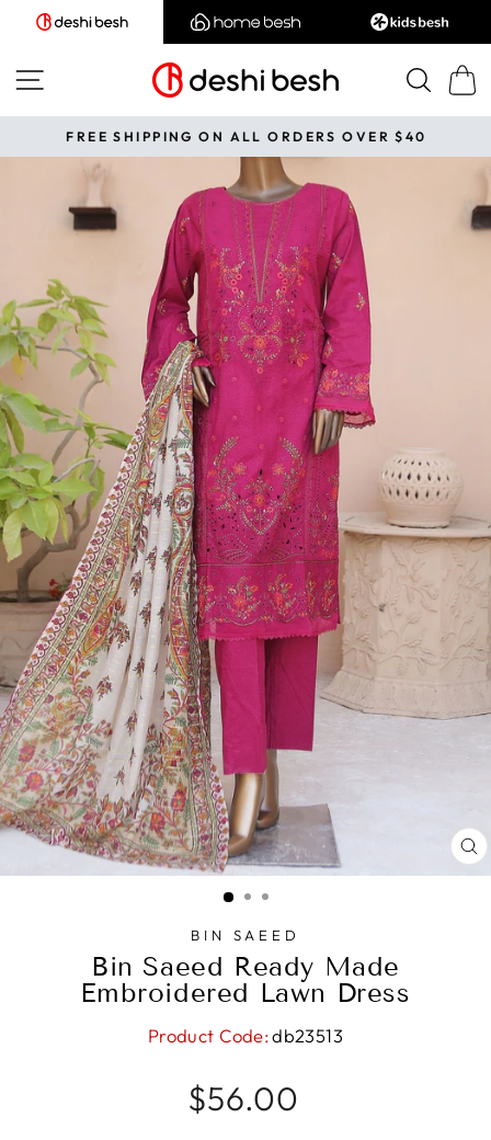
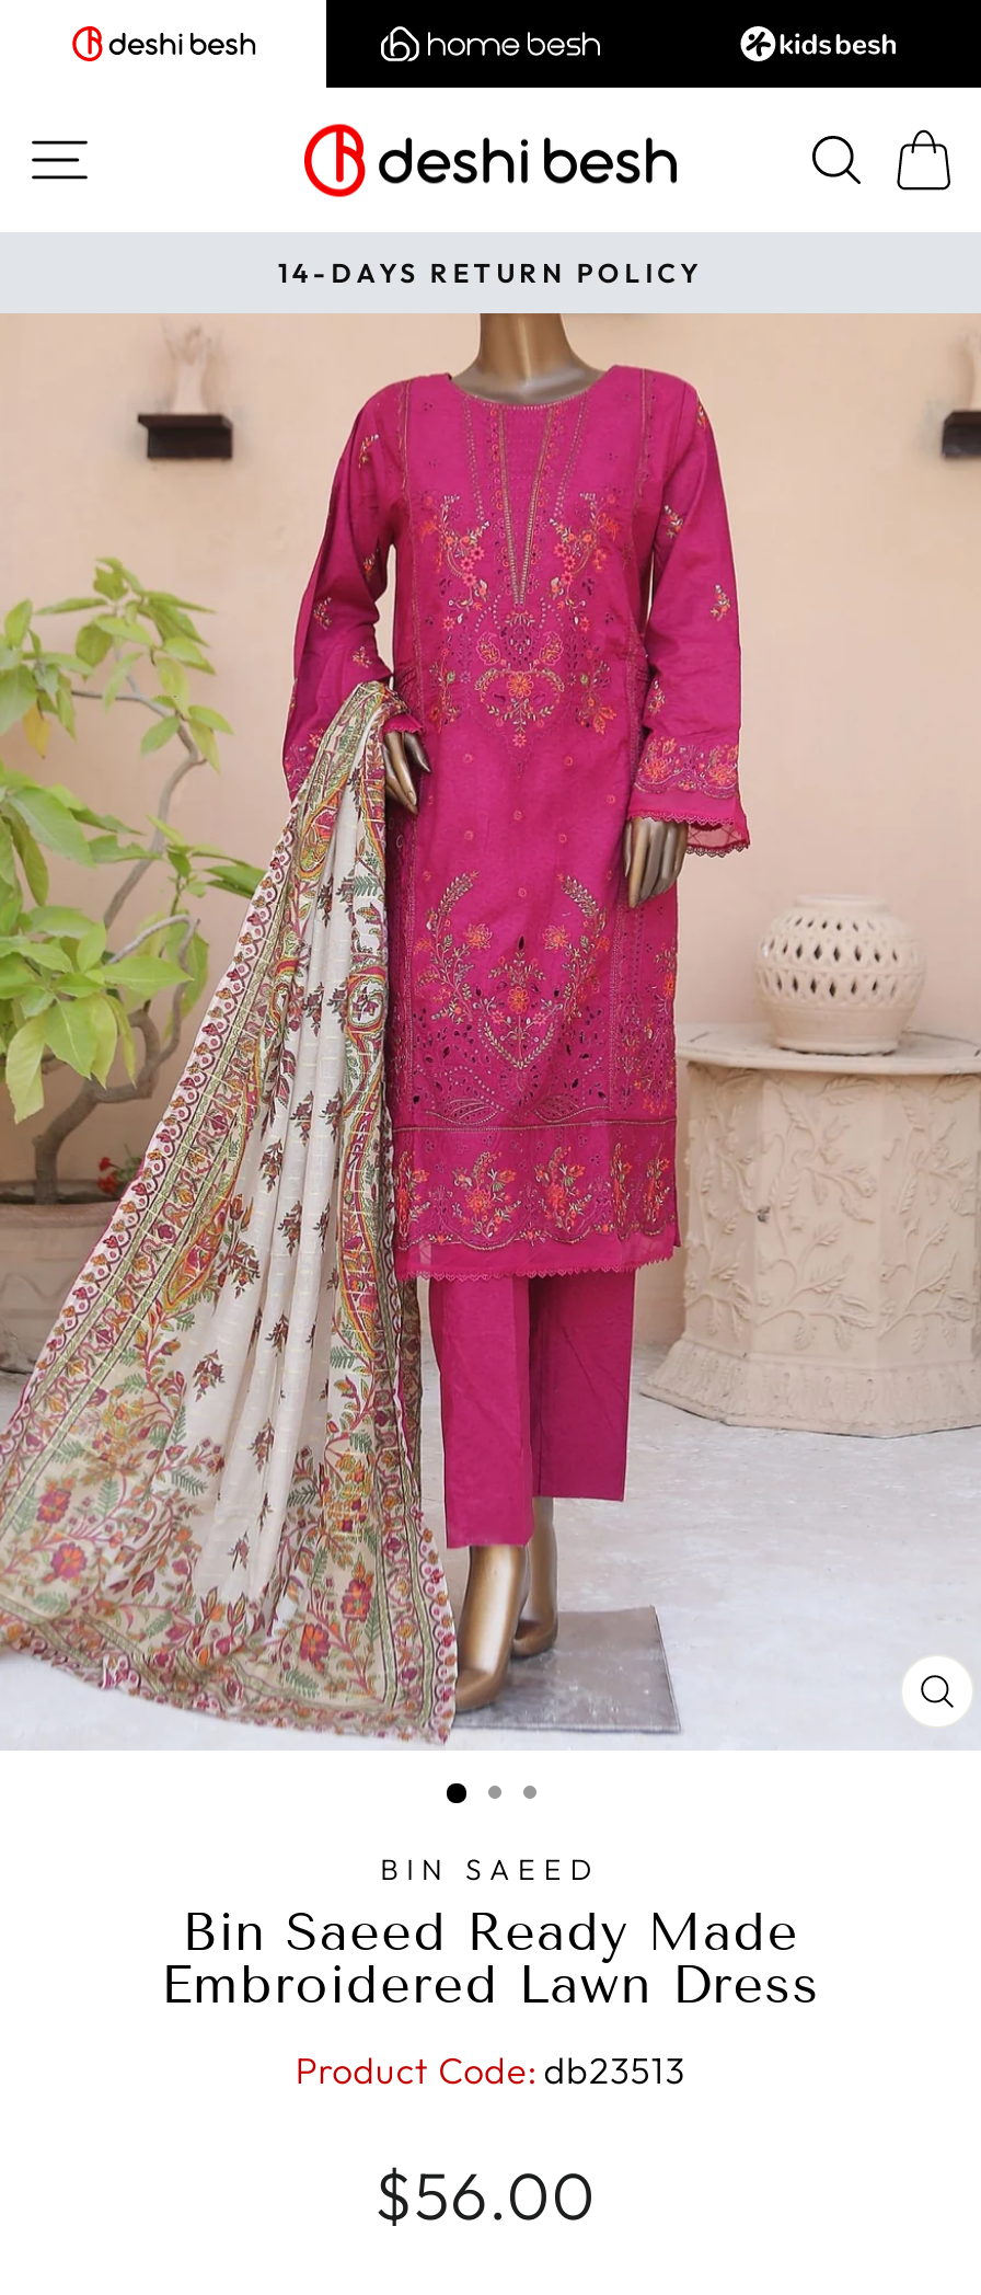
- FREE SHIPPING ON ALL ORDERS OVER $40
+ 14-DAYS RETURN POLICY
